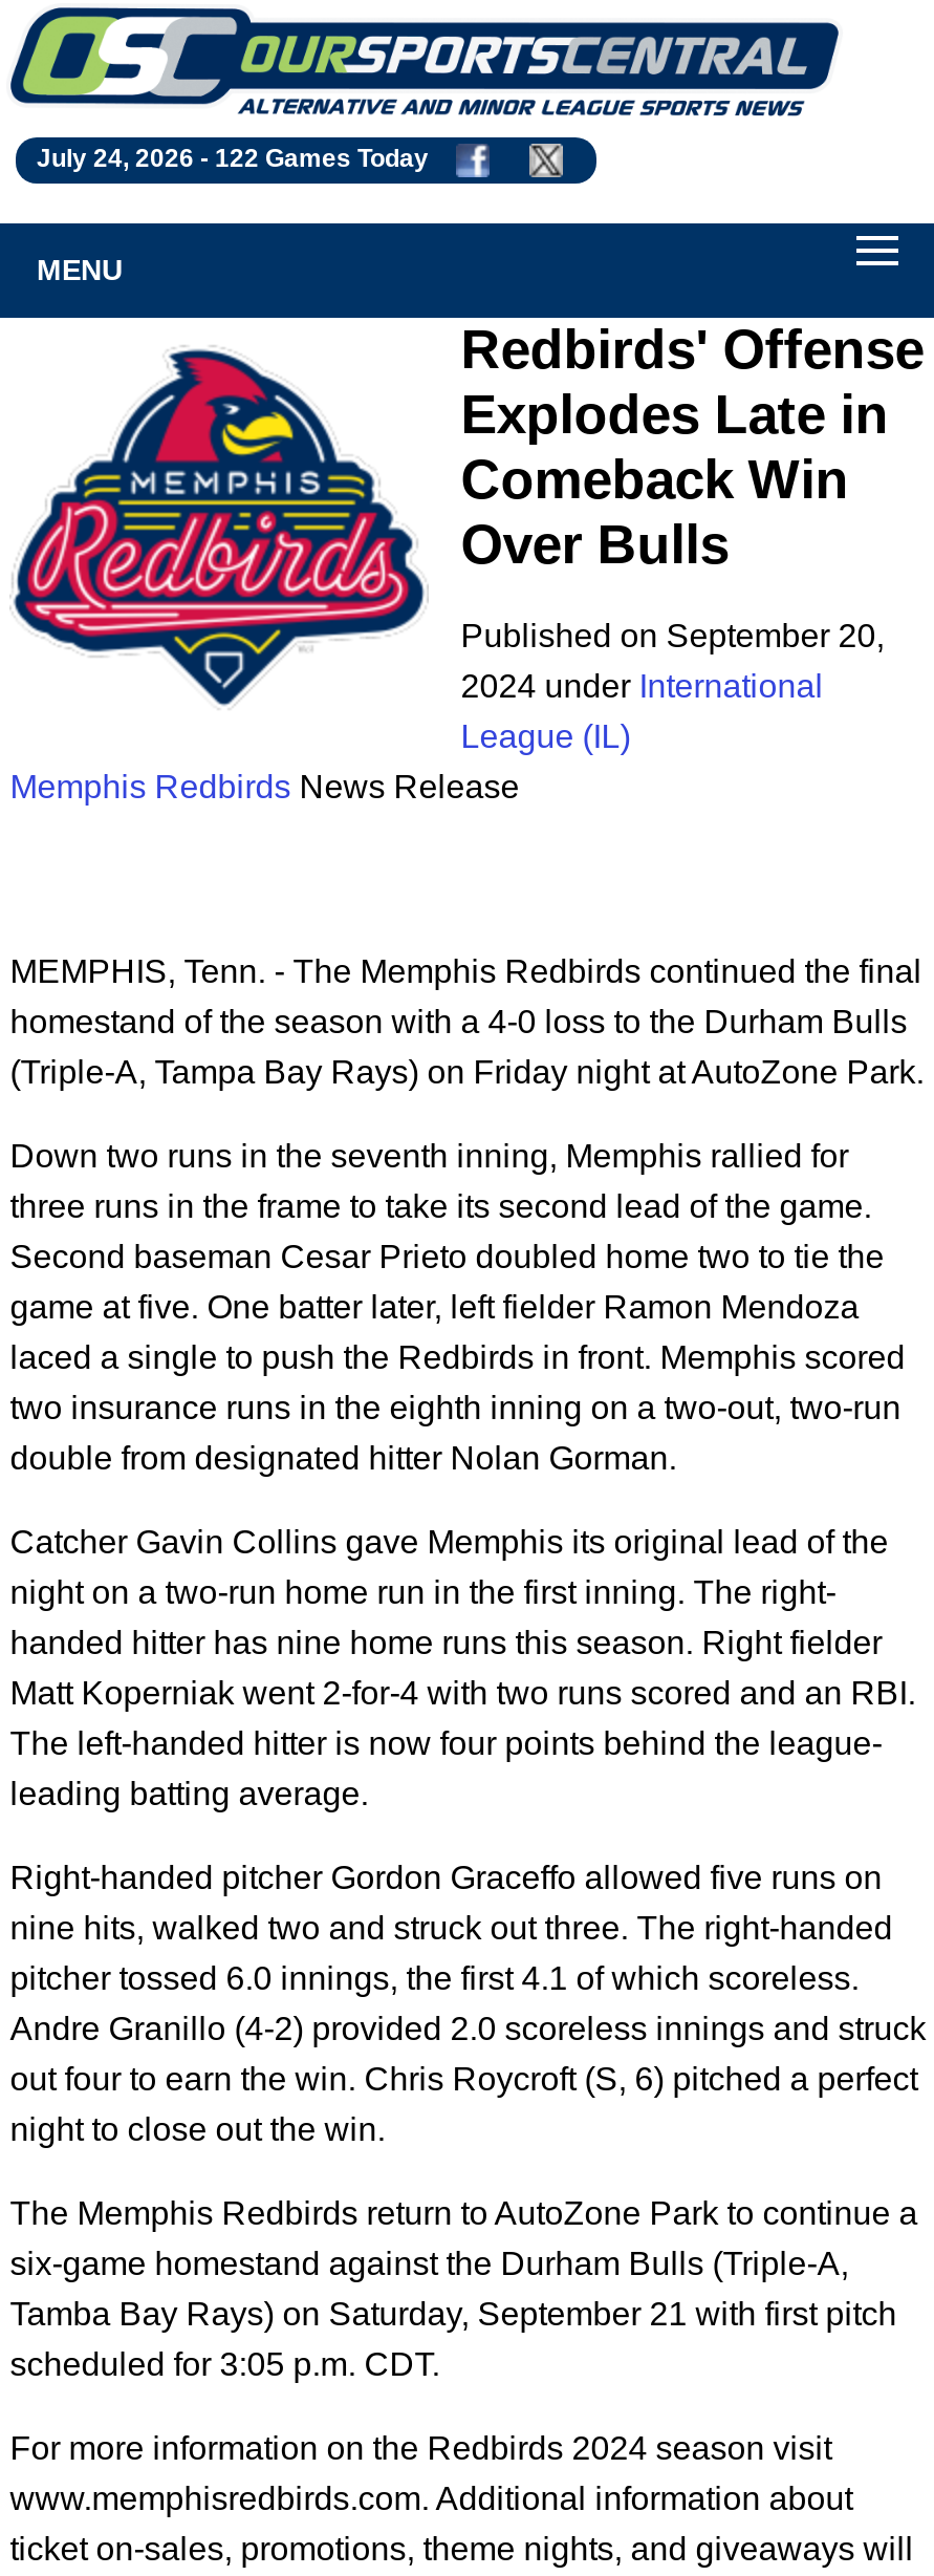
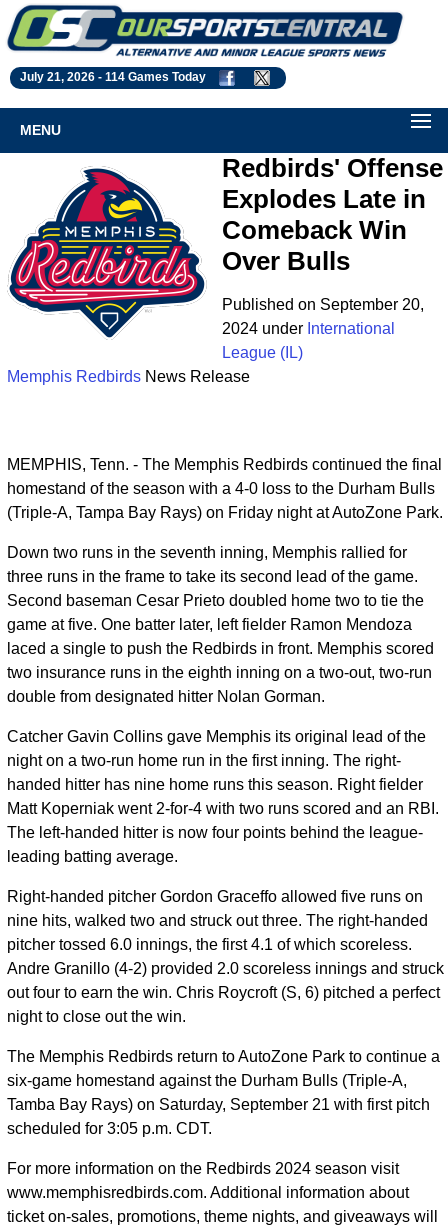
- July 24, 2026 - 122 Games Today
+ July 21, 2026 - 114 Games Today
